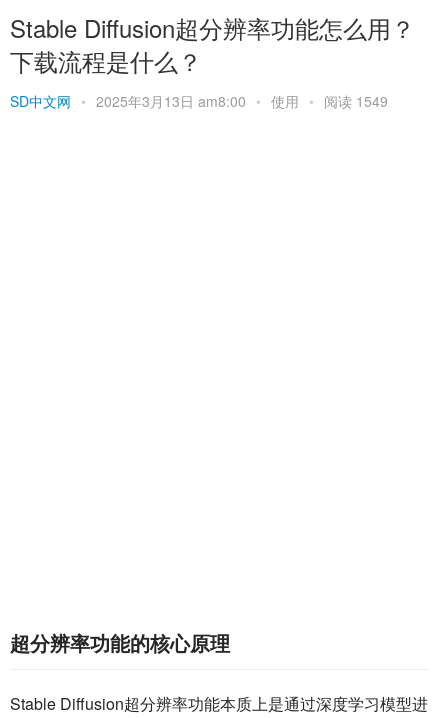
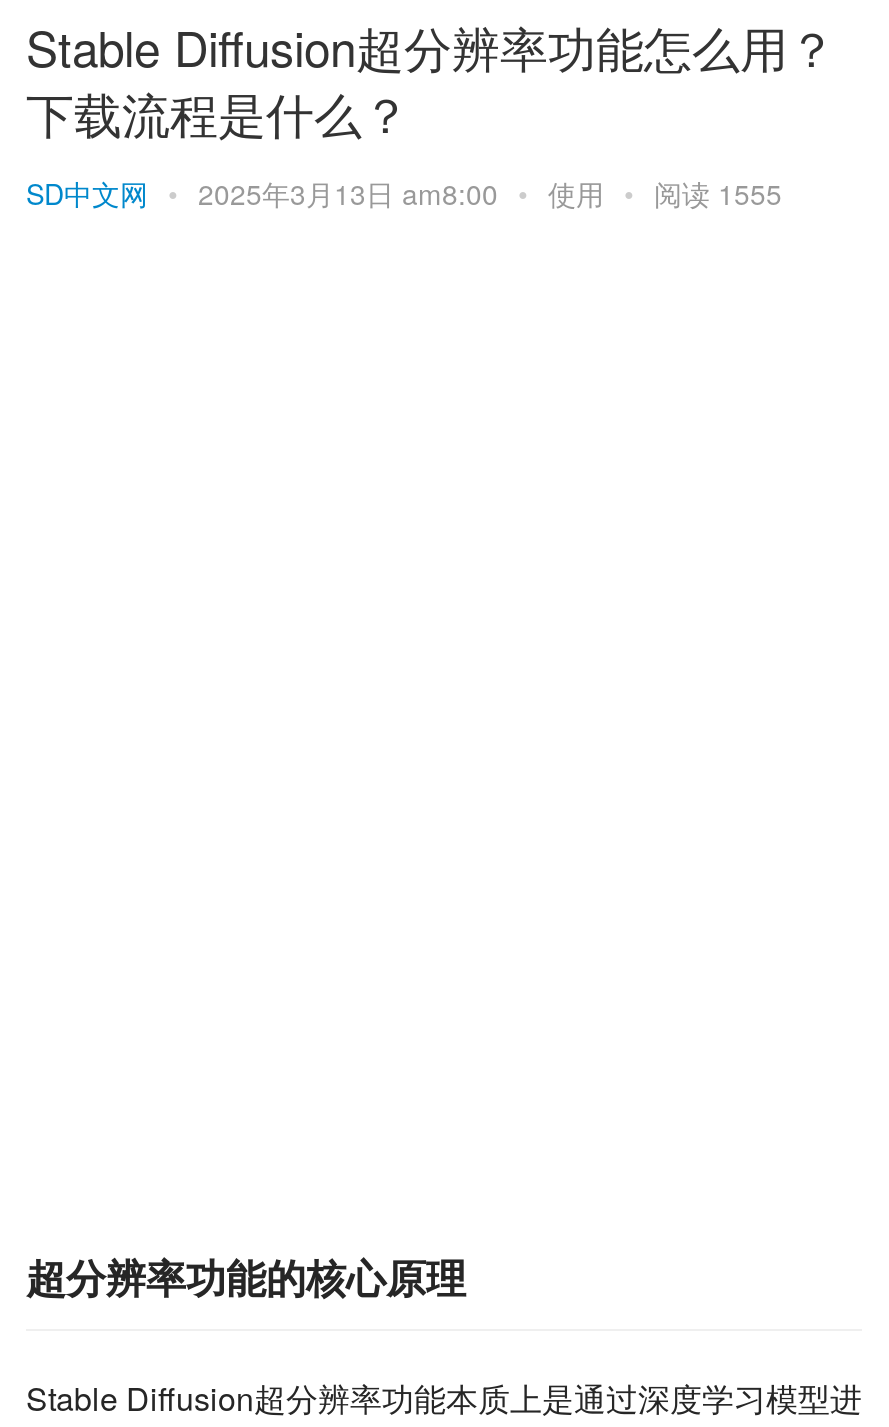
- SD中文网 • 2025年3月13日 am8:00 • 使用 • 阅读 1549
+ SD中文网 • 2025年3月13日 am8:00 • 使用 • 阅读 1555
